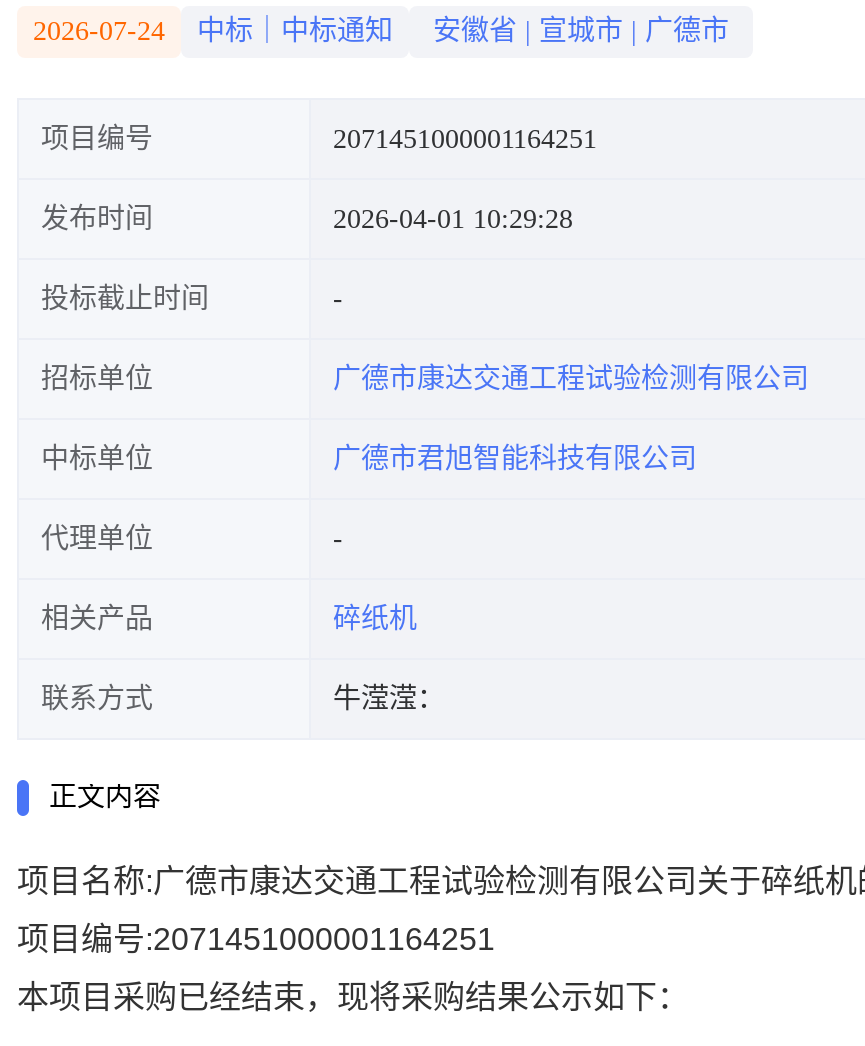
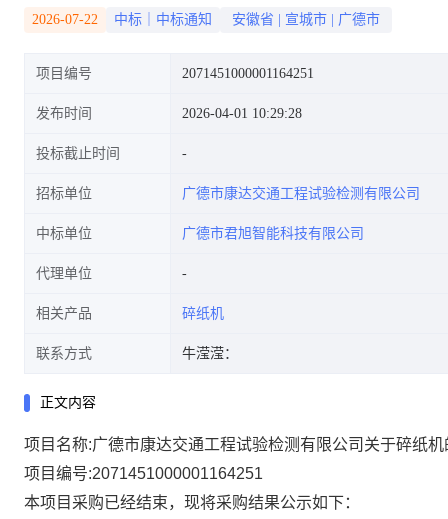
- 2026-07-24
+ 2026-07-22
